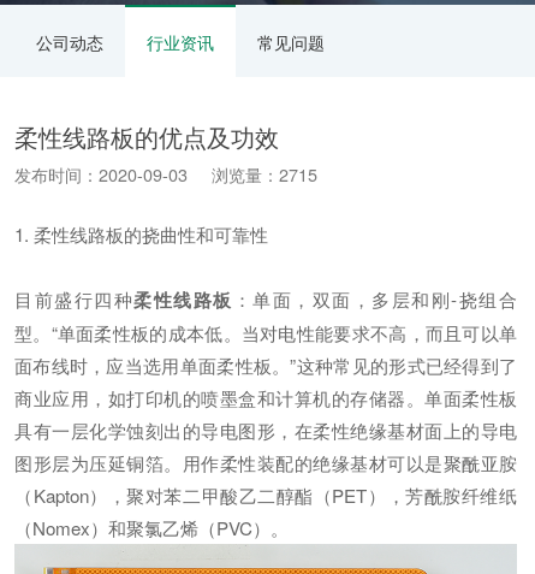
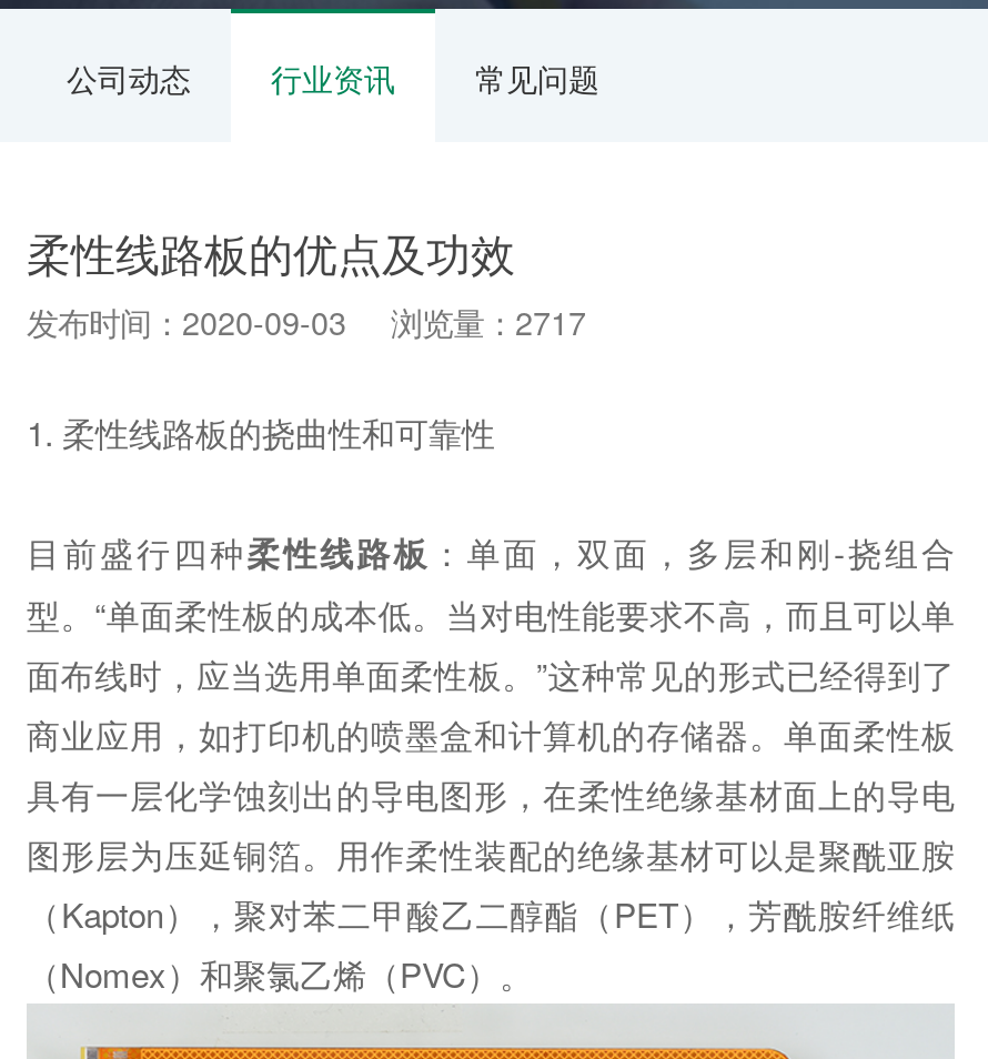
- 发布时间：2020-09-03 浏览量：2715
+ 发布时间：2020-09-03 浏览量：2717
